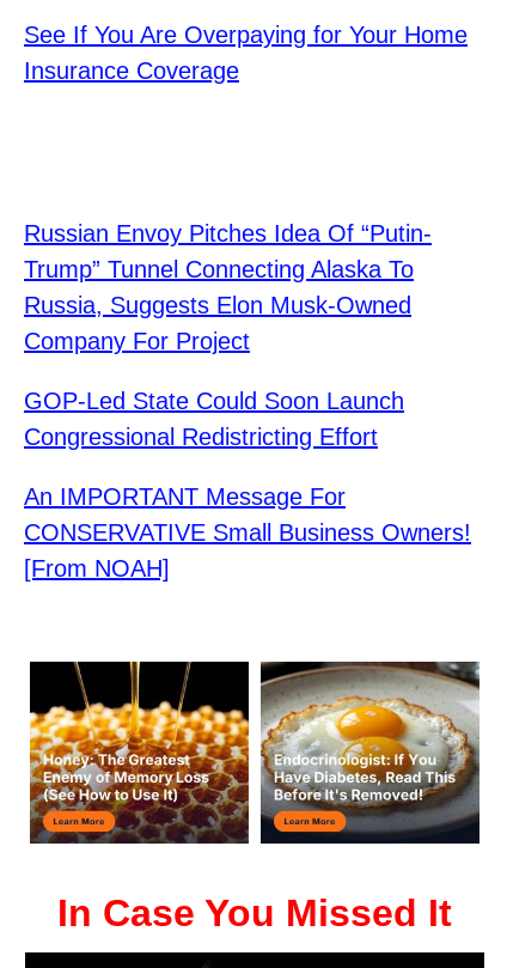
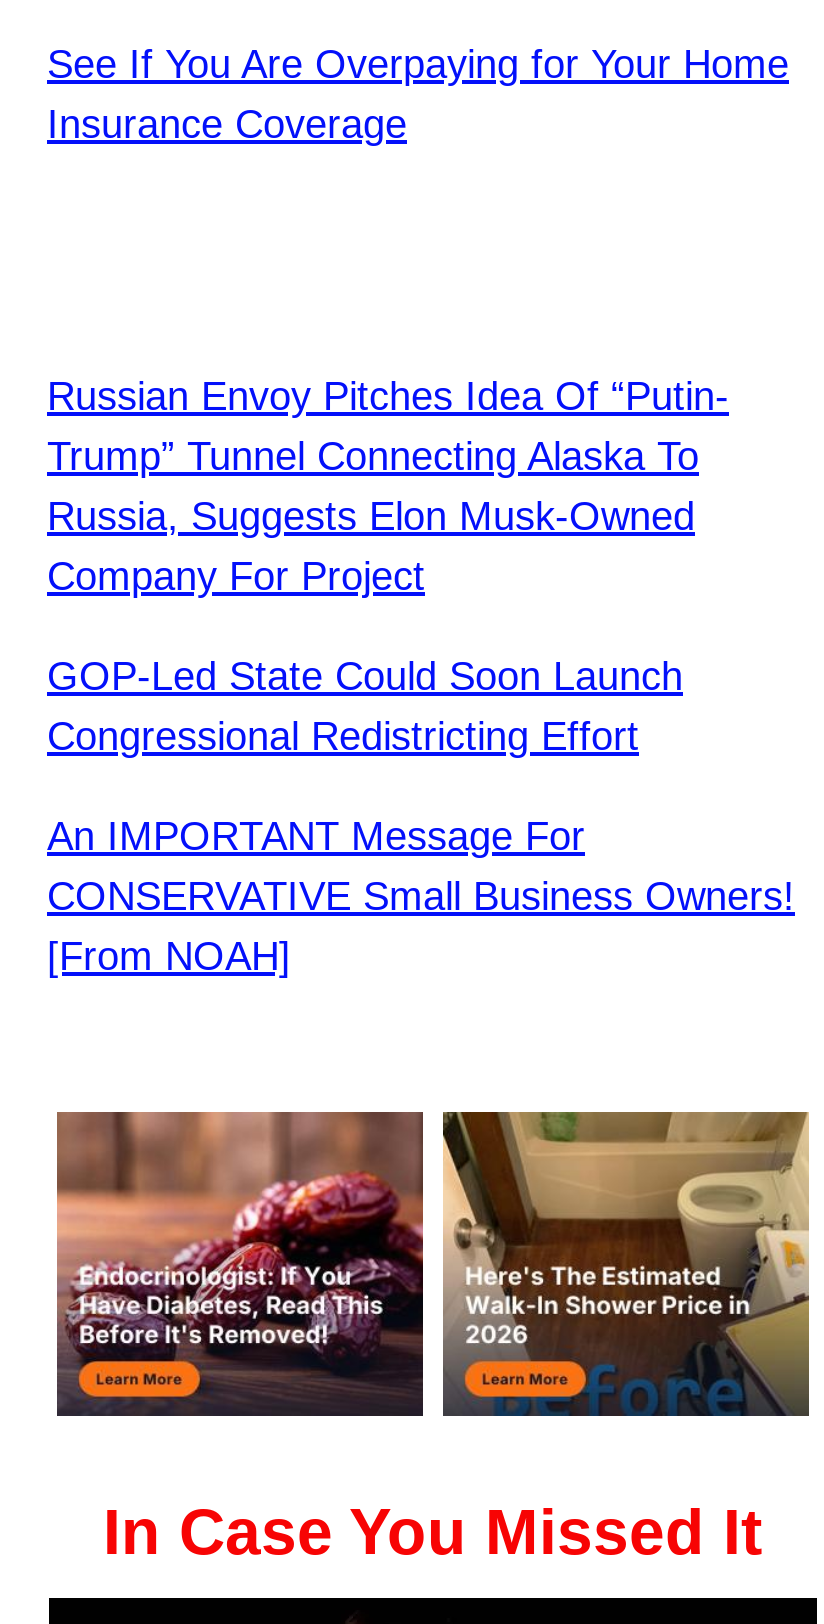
- [image]
+ [image]

- [image]
+ [image]
